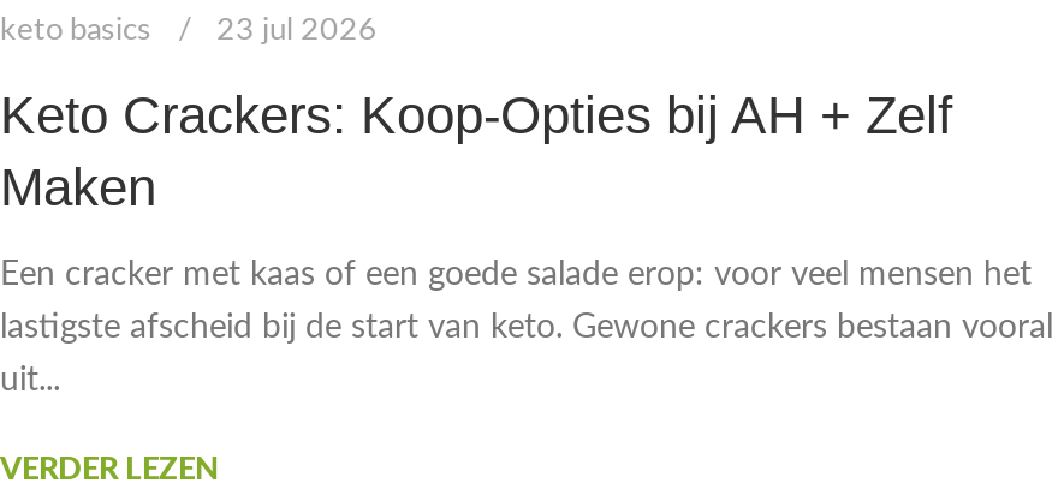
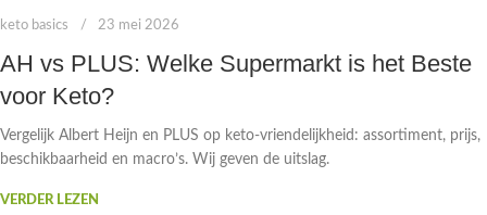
- 23 jul 2026
- Keto Crackers: Koop-Opties bij AH + Zelf
- Maken
- Een cracker met kaas of een goede salade erop: voor veel mensen het
- lastigste afscheid bij de start van keto. Gewone crackers bestaan vooral
- uit...
+ 23 mei 2026
+ AH vs PLUS: Welke Supermarkt is het Beste
+ voor Keto?
+ Vergelijk Albert Heijn en PLUS op keto-vriendelijkheid: assortiment, prijs,
+ beschikbaarheid en macro’s. Wij geven de uitslag.
